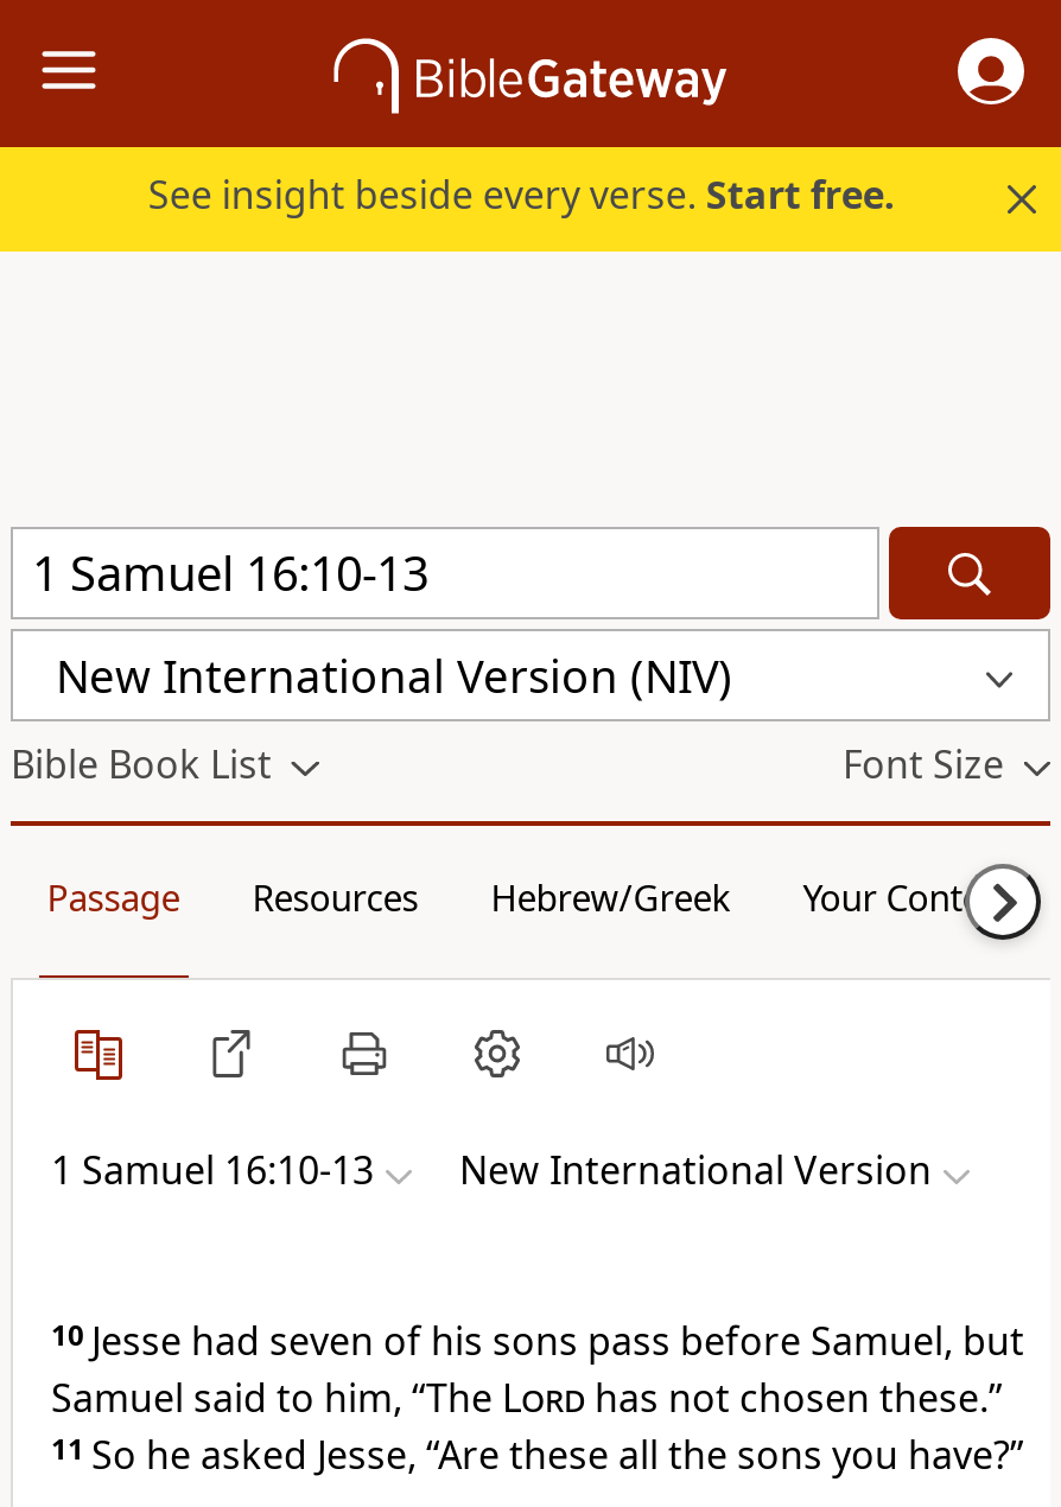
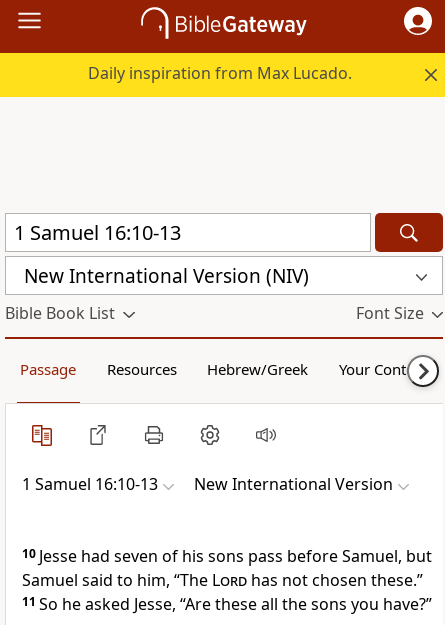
- See insight beside every verse. Start free.
+ Daily inspiration from Max Lucado.
